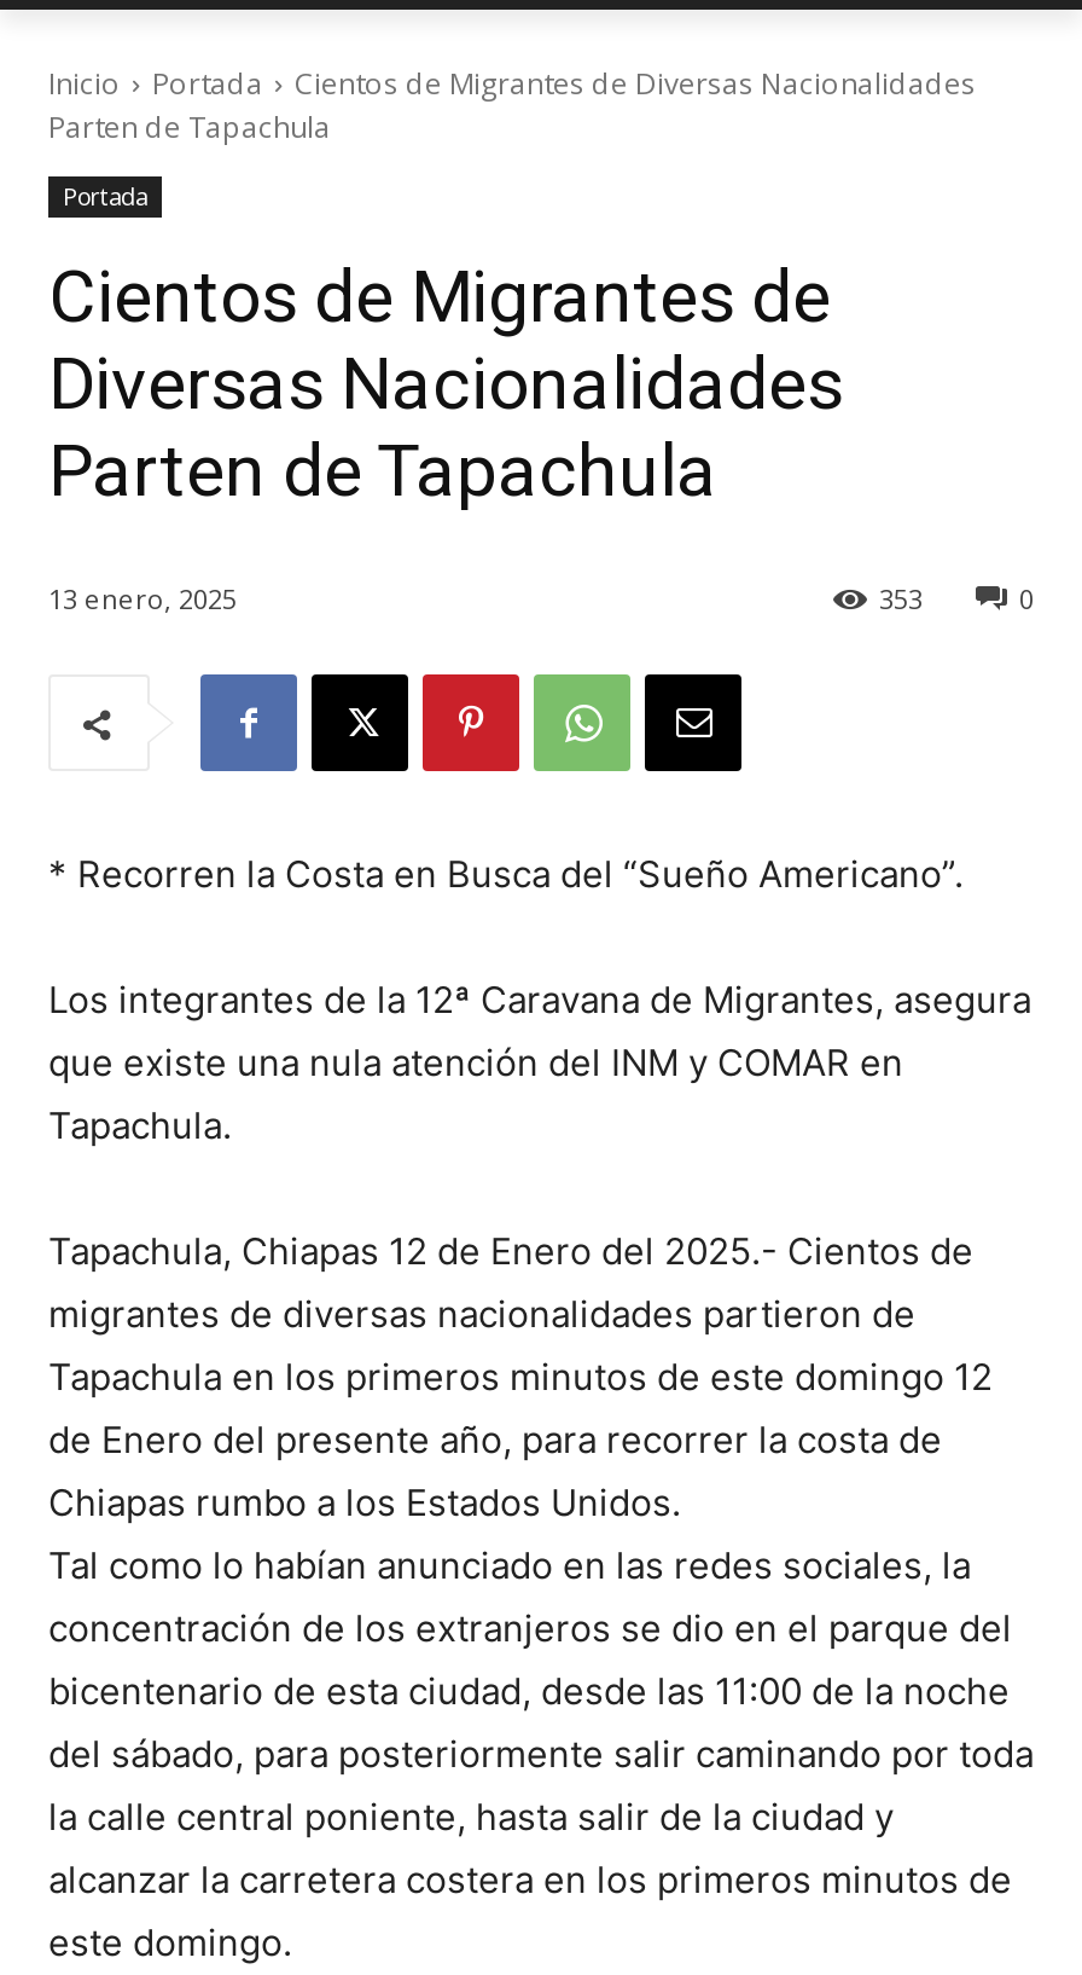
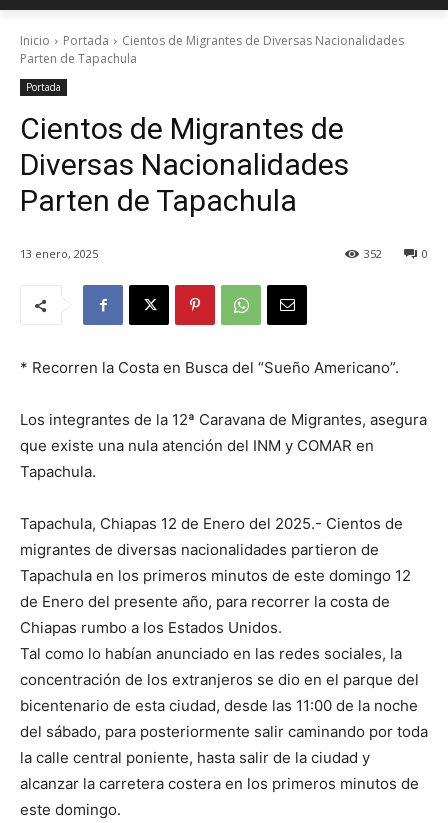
- 353
+ 352
